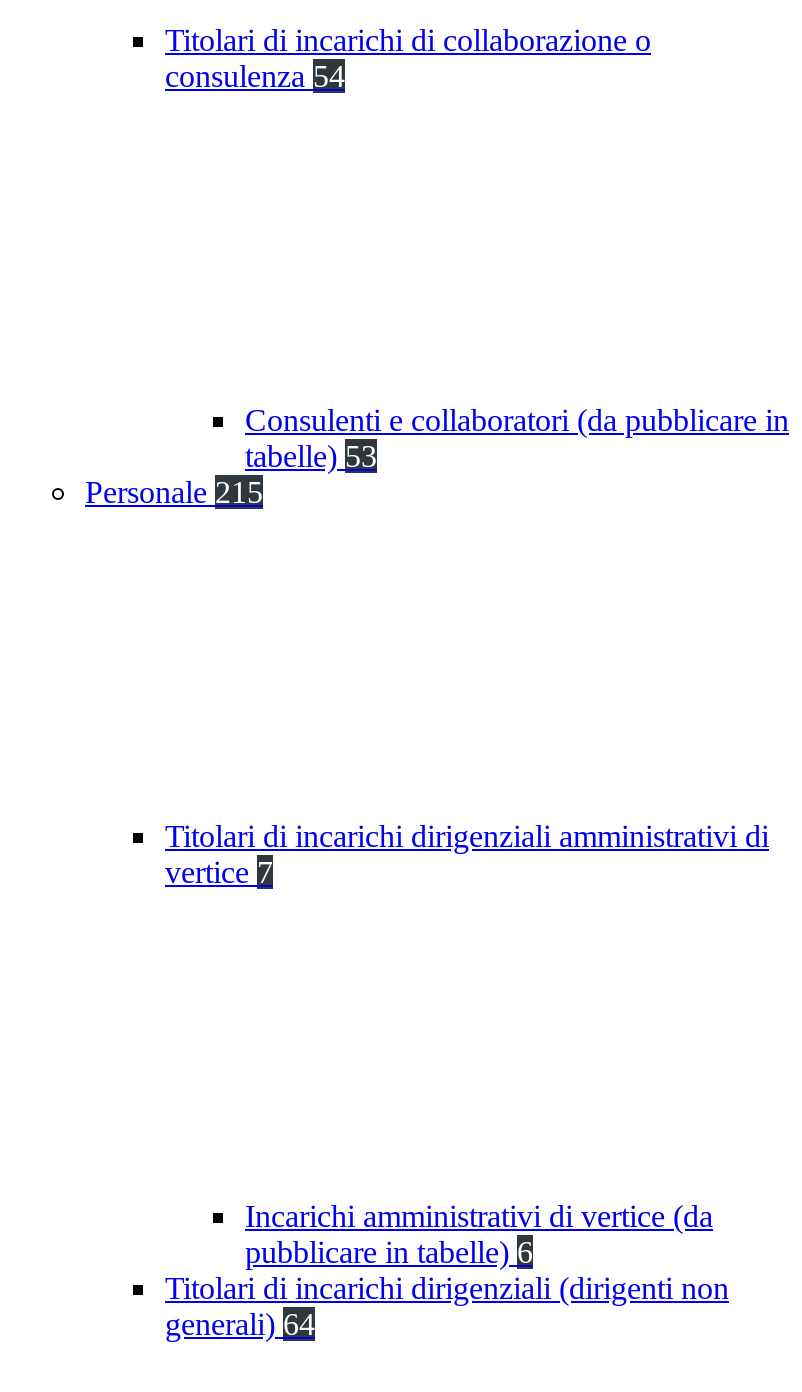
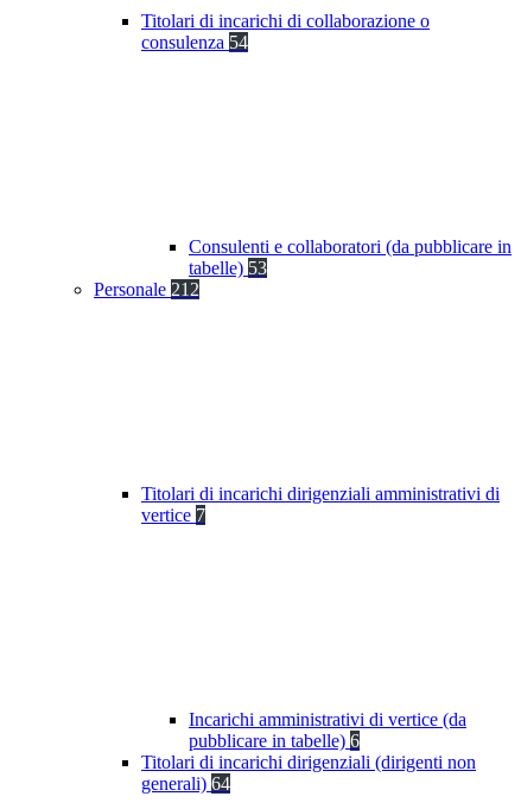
- Personale 215
+ Personale 212
